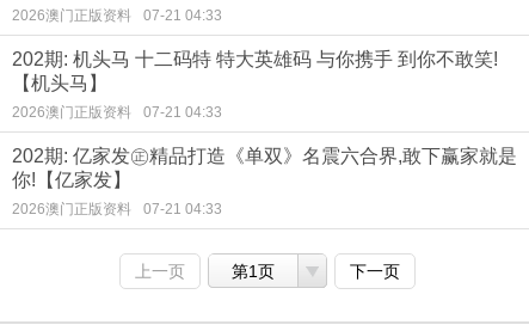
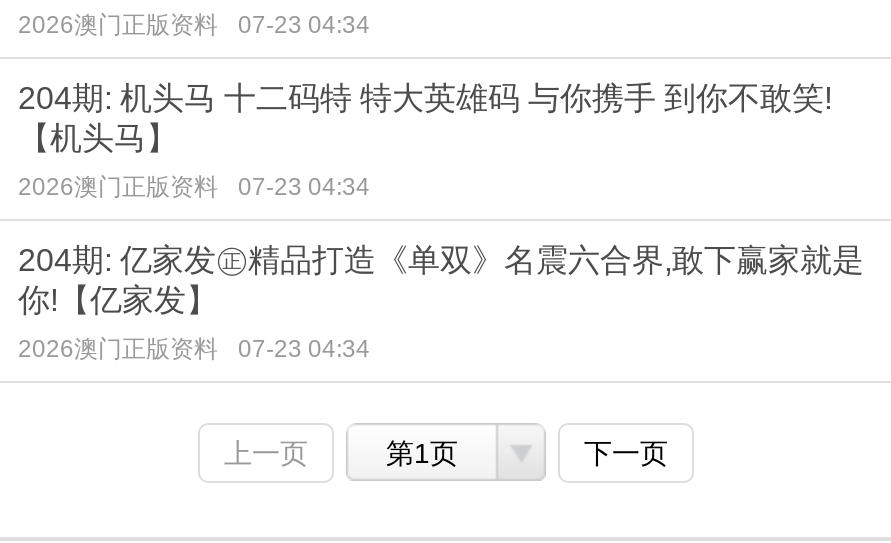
- 2026澳门正版资料 07-21 04:33
+ 2026澳门正版资料 07-23 04:34

- 202期: 机头马 十二码特 特大英雄码 与你携手 到你不敢笑!
+ 204期: 机头马 十二码特 特大英雄码 与你携手 到你不敢笑!

- 2026澳门正版资料 07-21 04:33
+ 2026澳门正版资料 07-23 04:34

- 202期: 亿家发㊣精品打造《单双》名震六合界,敢下赢家就是
+ 204期: 亿家发㊣精品打造《单双》名震六合界,敢下赢家就是

- 2026澳门正版资料 07-21 04:33
+ 2026澳门正版资料 07-23 04:34
